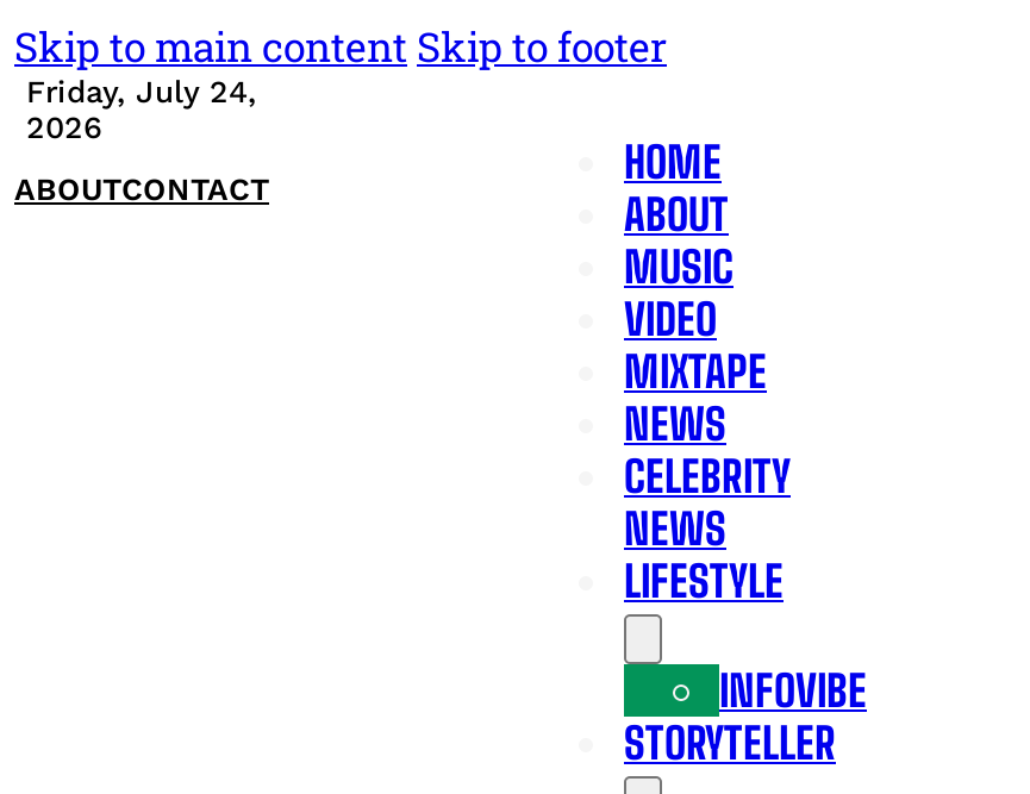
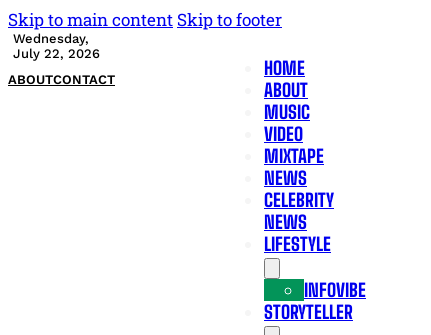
- Friday, July 24,
- 2026
+ Wednesday,
+ July 22, 2026
